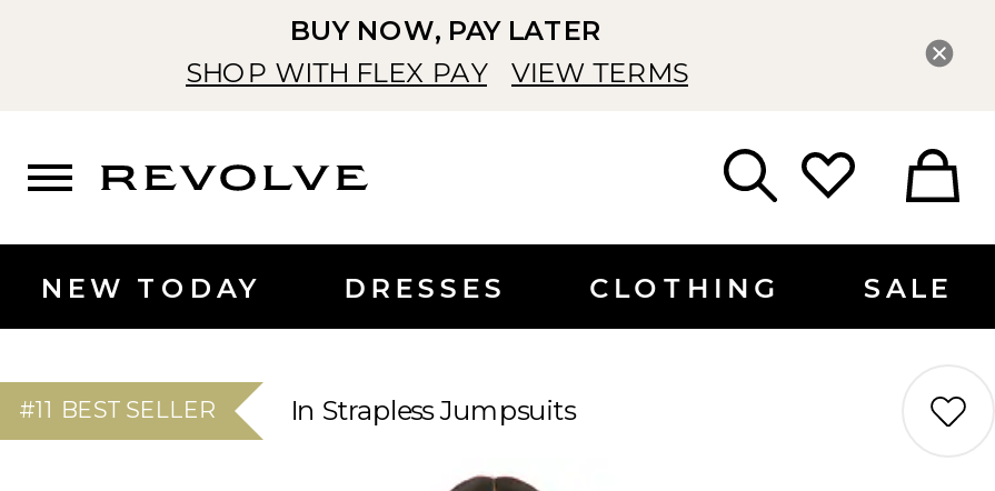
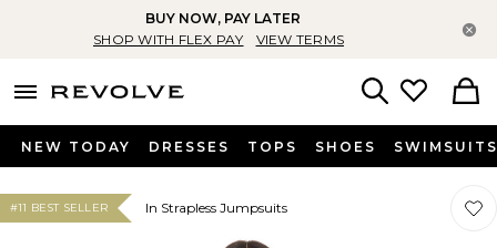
- CLOTHING
- SALE
+ TOPS
+ SHOES
+ SWIMSUITS
